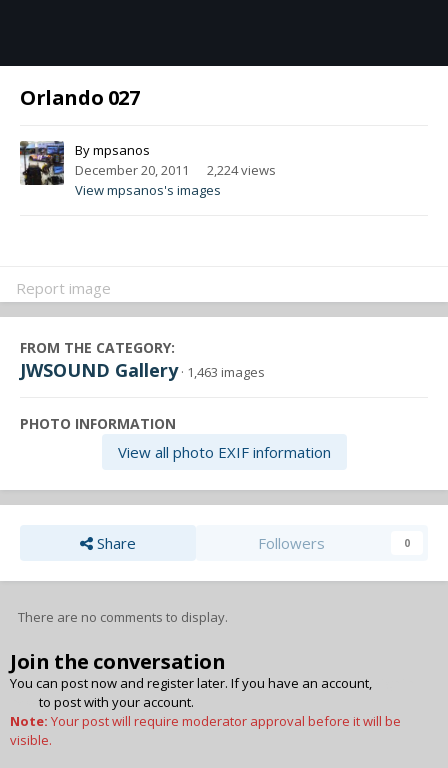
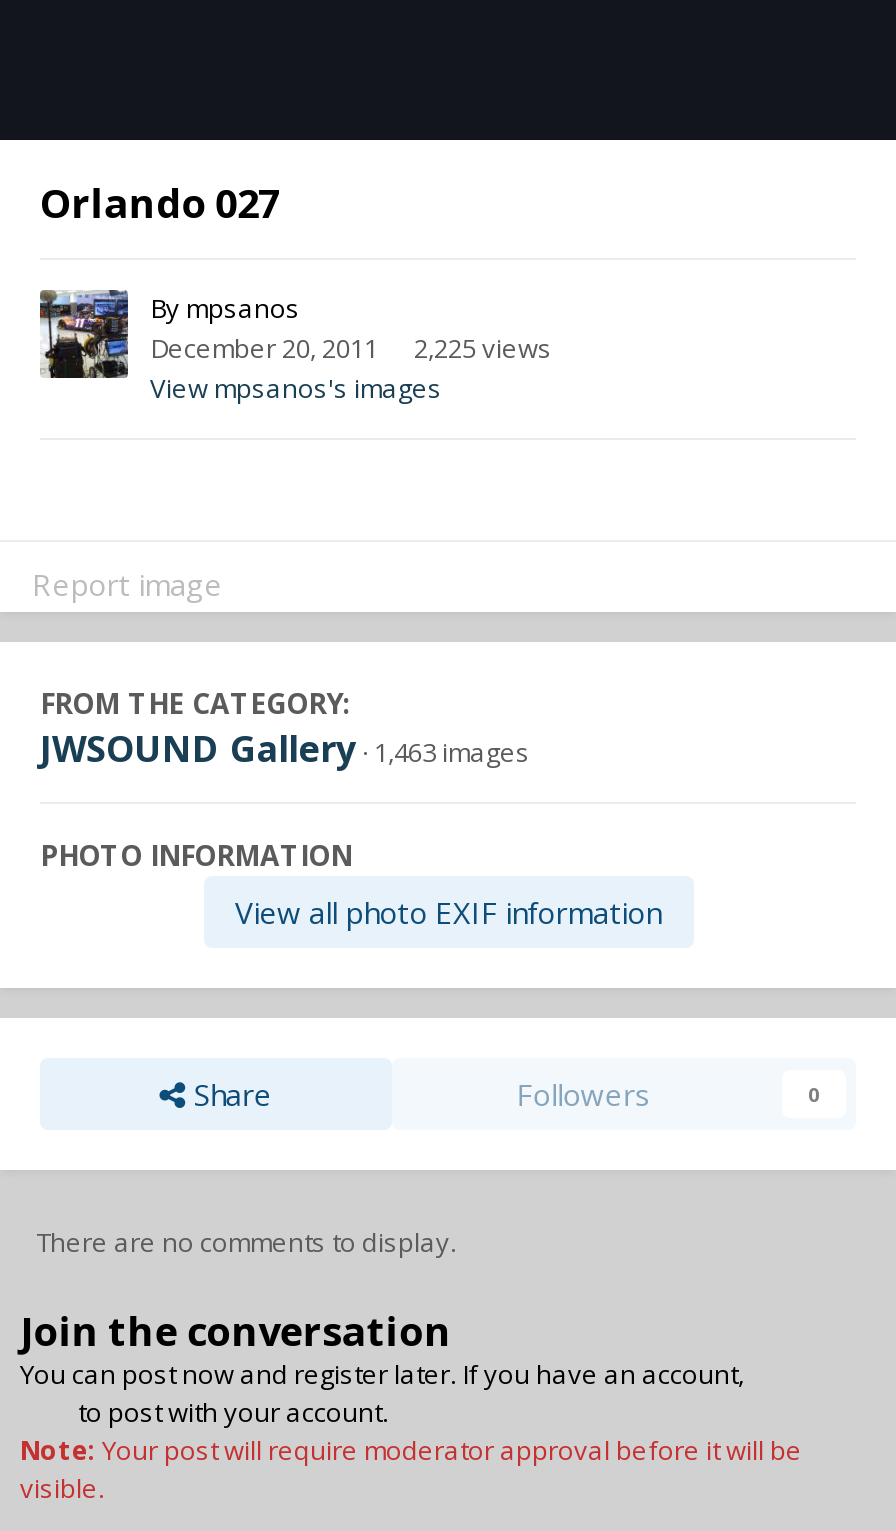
- December 20, 2011 2,224 views
+ December 20, 2011 2,225 views
